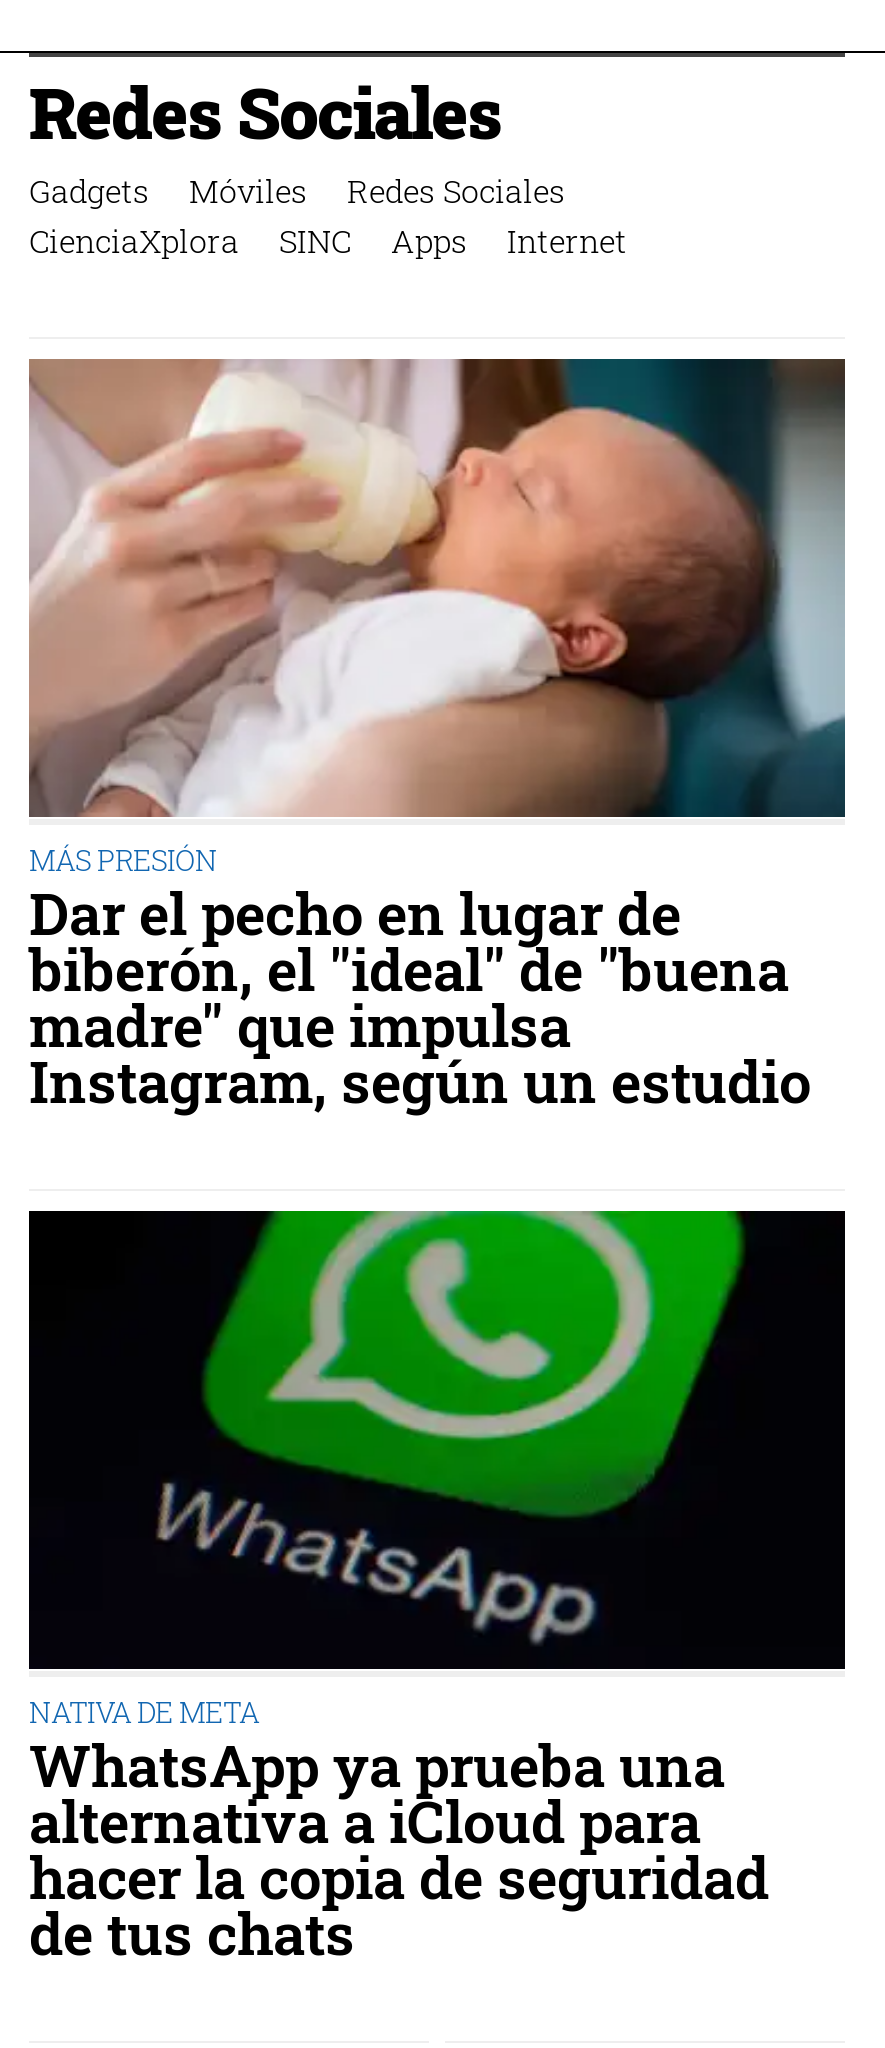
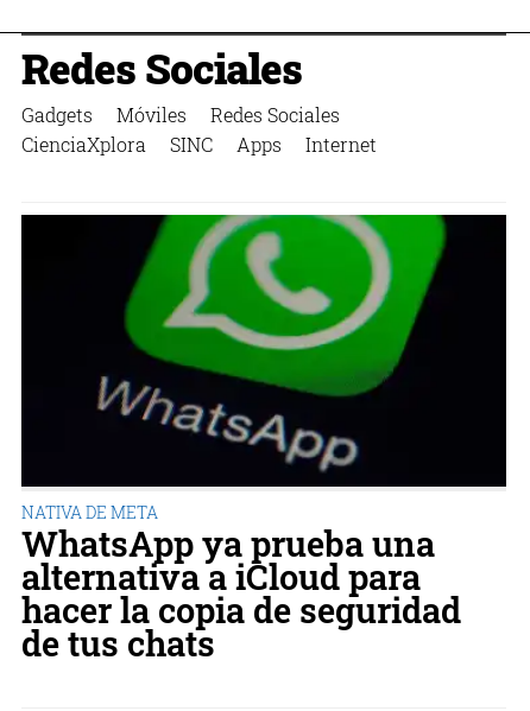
- [image]
- MÁS PRESIÓN
- Dar el pecho en lugar de
- biberón, el "ideal" de "buena
- madre" que impulsa
- Instagram, según un estudio
